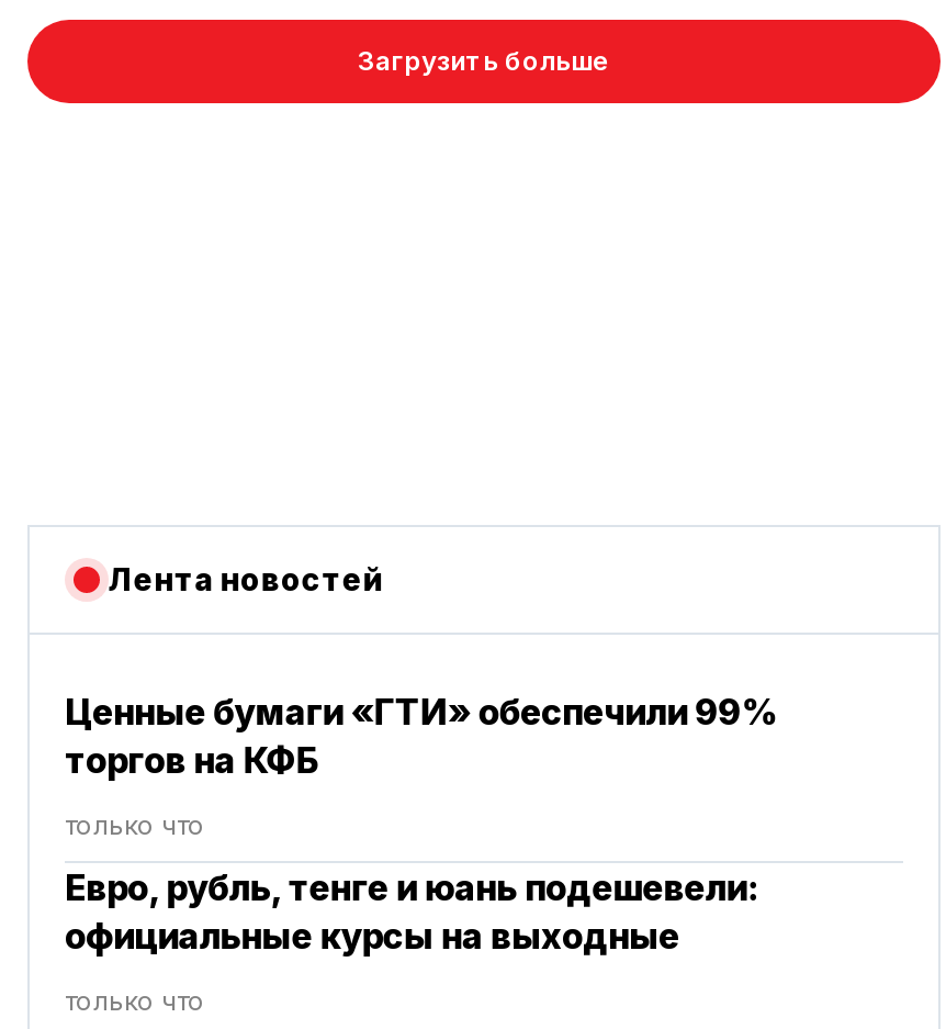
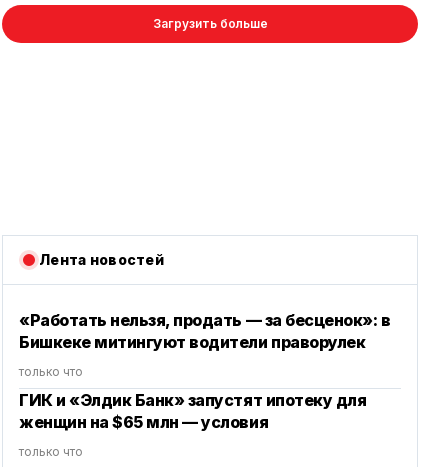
- Ценные бумаги «ГТИ» обеспечили 99%
- торгов на КФБ
+ «Работать нельзя, продать — за бесценок»: в
+ Бишкеке митингуют водители праворулек

- Евро, рубль, тенге и юань подешевели:
- официальные курсы на выходные
+ ГИК и «Элдик Банк» запустят ипотеку для
+ женщин на $65 млн — условия
